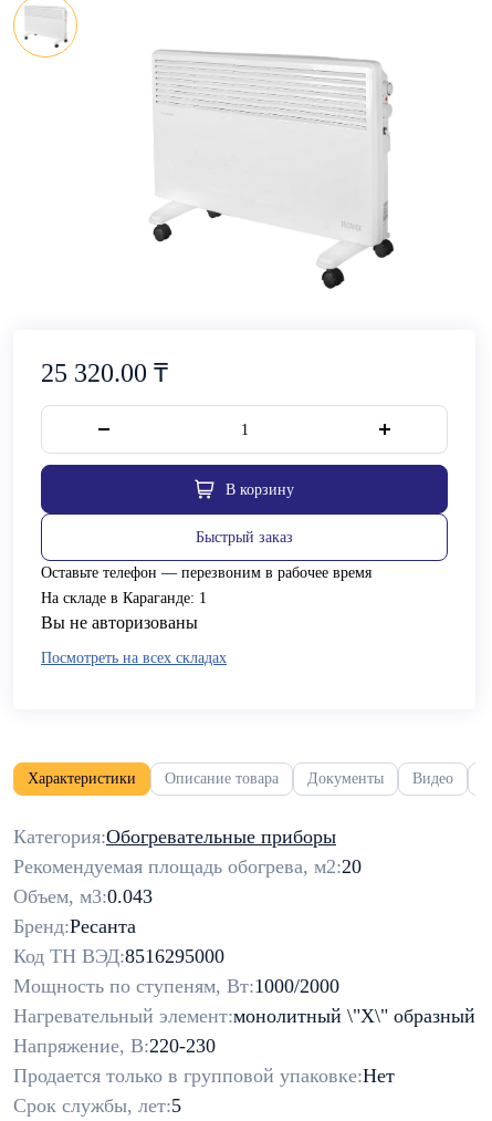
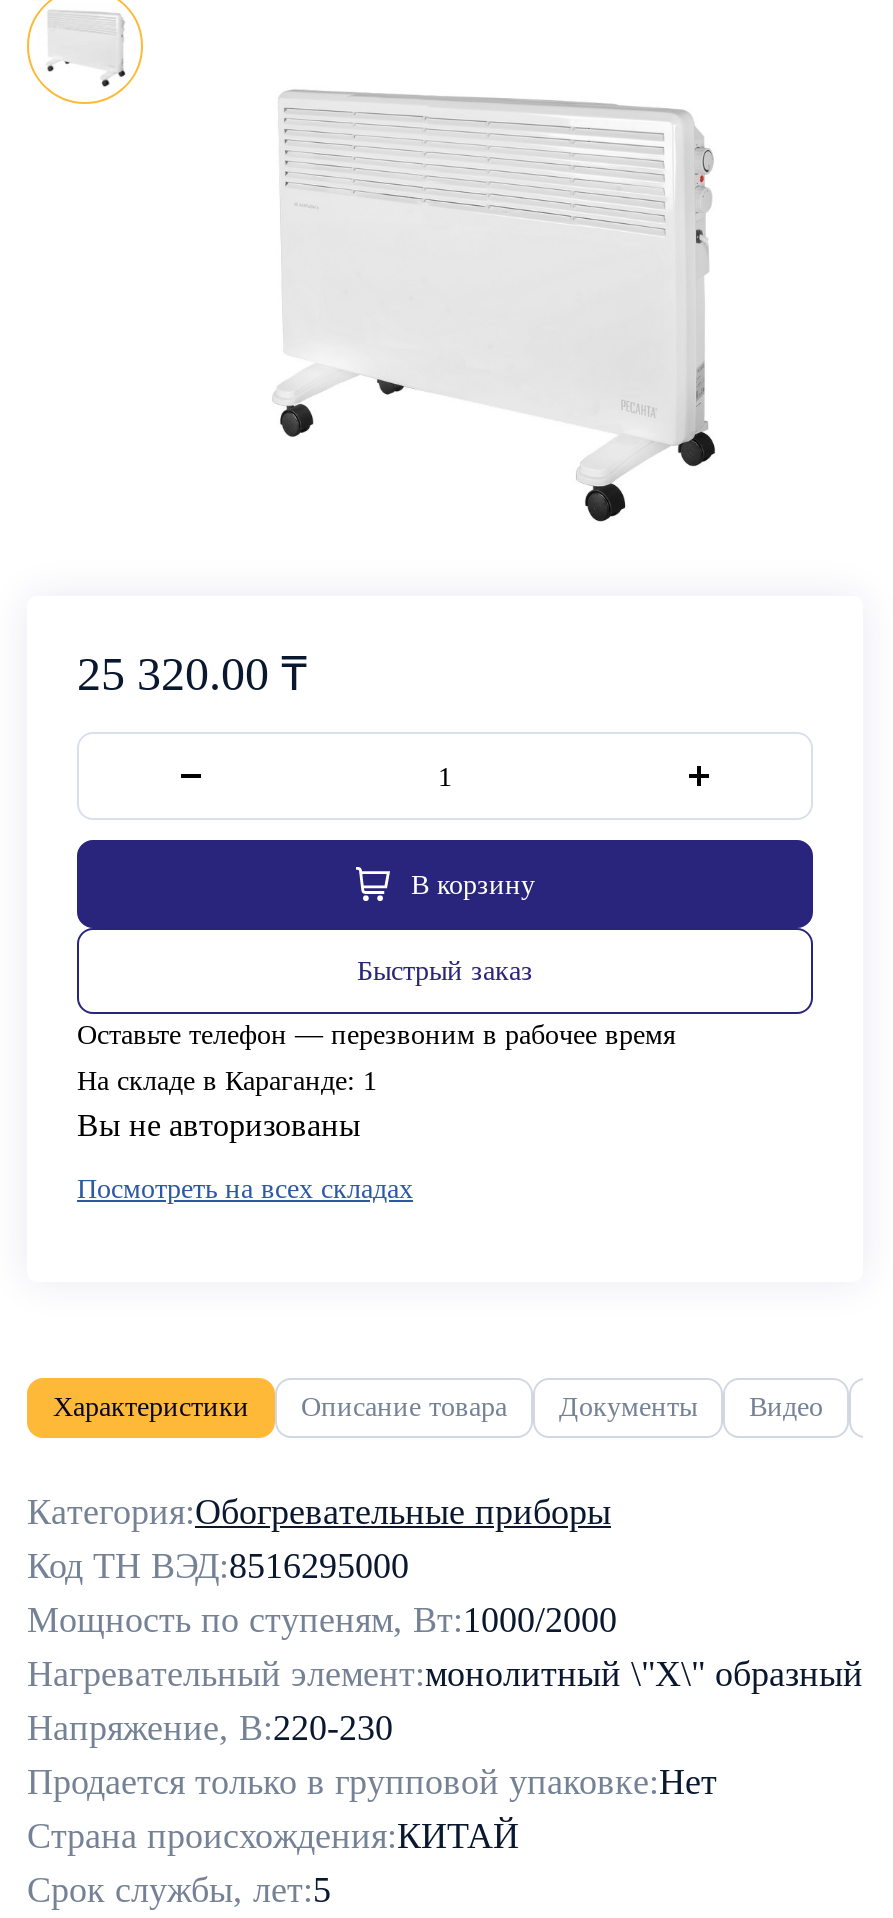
- Рекомендуемая площадь обогрева, м2:20
- Объем, м3:0.043
- Бренд:Ресанта

moved up: Код ТН ВЭД:8516295000 | Мощность по ступеням, Вт:1000/2000 | Нагревательный элемент:монолитный \"Х\" образный | Напряжение, В:220-230 | Продается только в групповой упаковке:Нет

+ Страна происхождения:КИТАЙ
